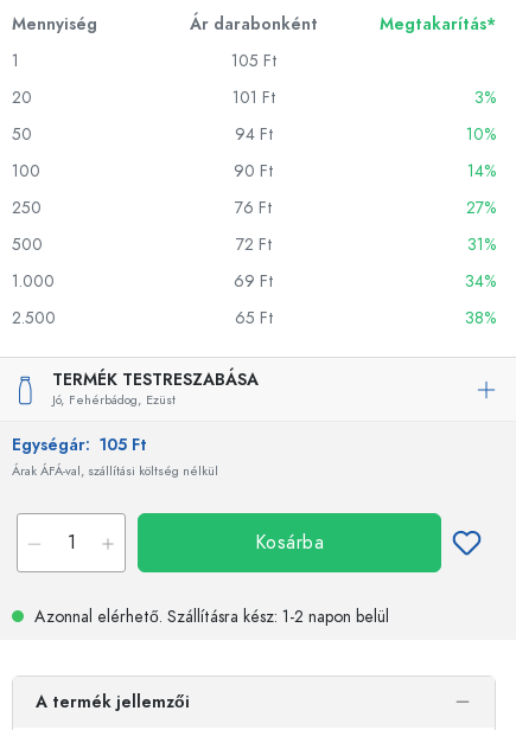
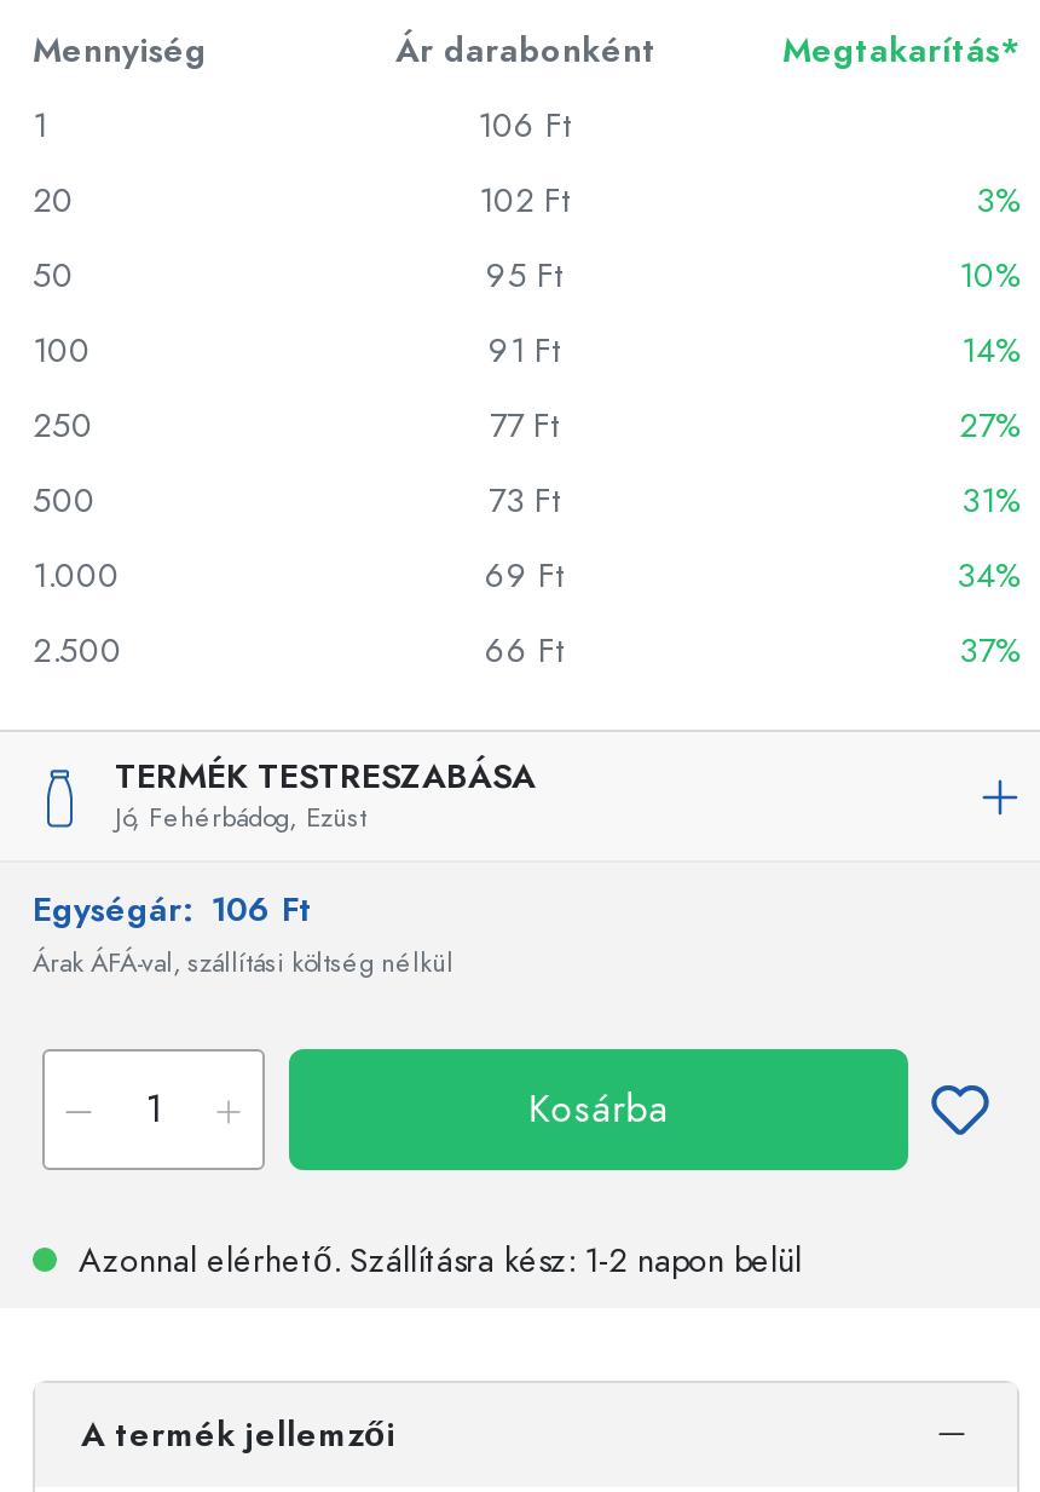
- 105 Ft
+ 106 Ft

- 101 Ft
+ 102 Ft

- 94 Ft
+ 95 Ft

- 90 Ft
+ 91 Ft

- 76 Ft
+ 77 Ft

- 72 Ft
+ 73 Ft

- 65 Ft
+ 66 Ft

- 38%
+ 37%

- Egységár: 105 Ft
+ Egységár: 106 Ft
